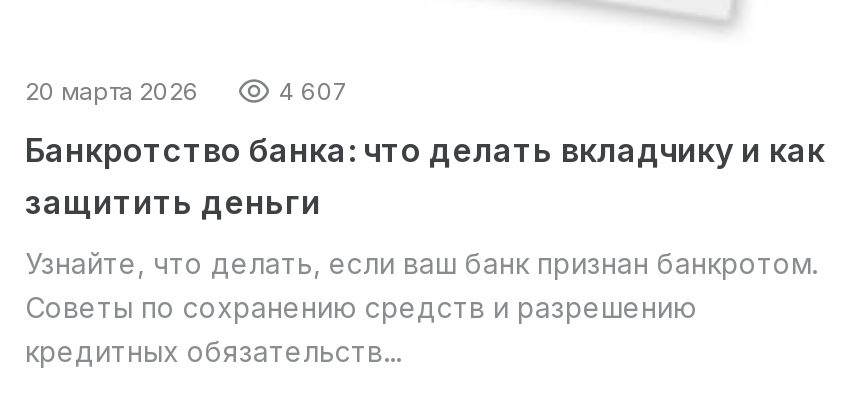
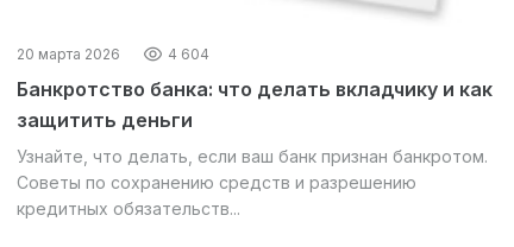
- 4 607
+ 4 604
